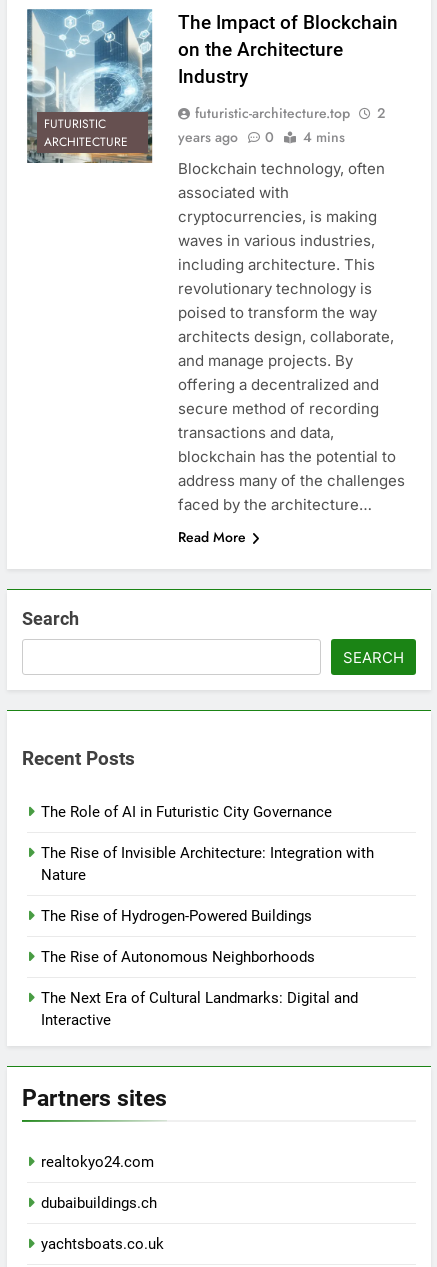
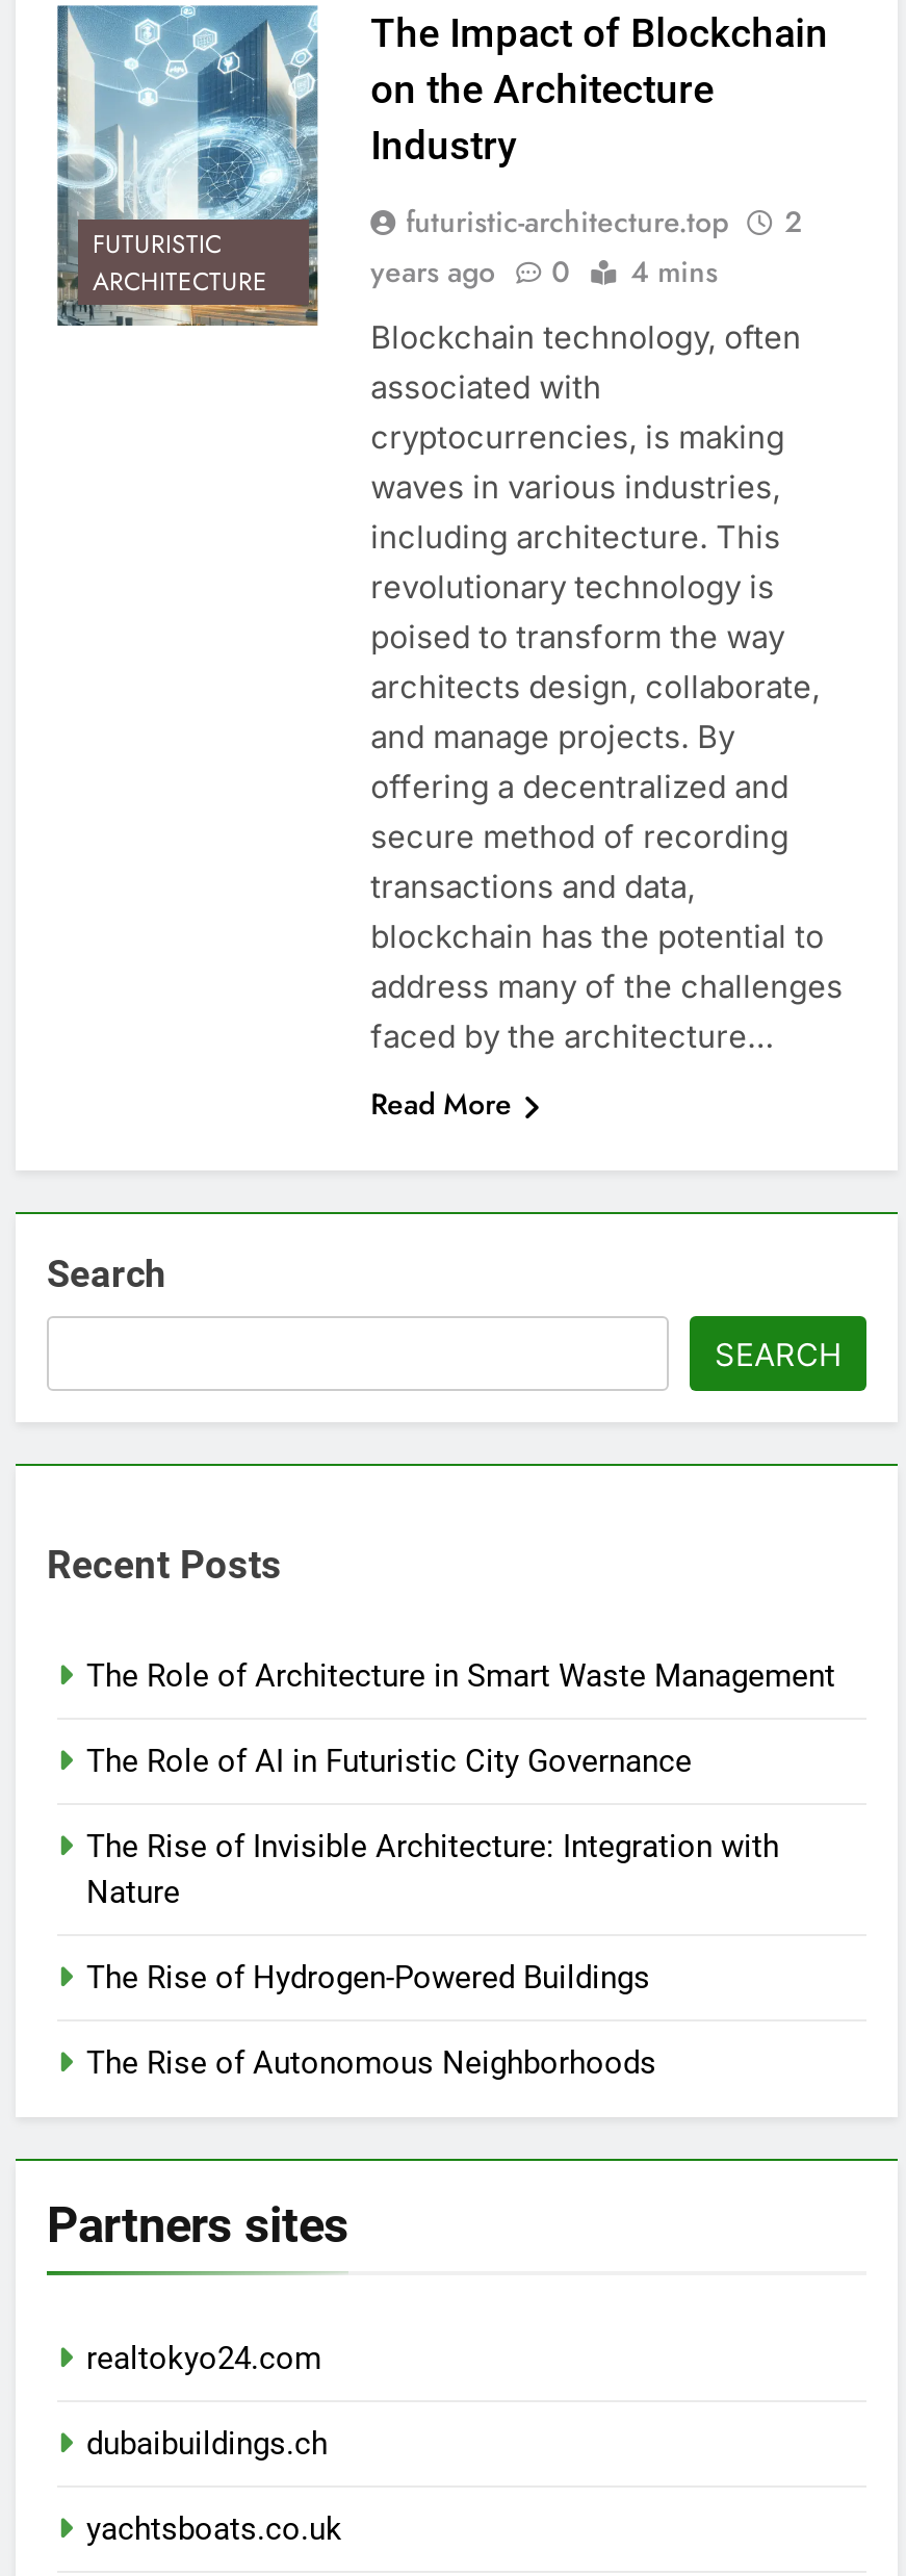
+ The Role of Architecture in Smart Waste Management

moved down: The Role of AI in Futuristic City Governance | The Rise of Invisible Architecture: Integration with | Nature | The Rise of Hydrogen-Powered Buildings | The Rise of Autonomous Neighborhoods

- The Next Era of Cultural Landmarks: Digital and
- Interactive
